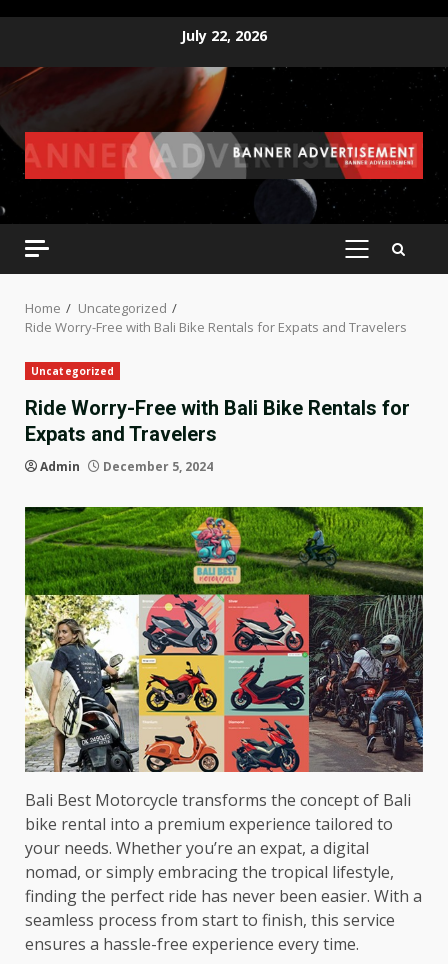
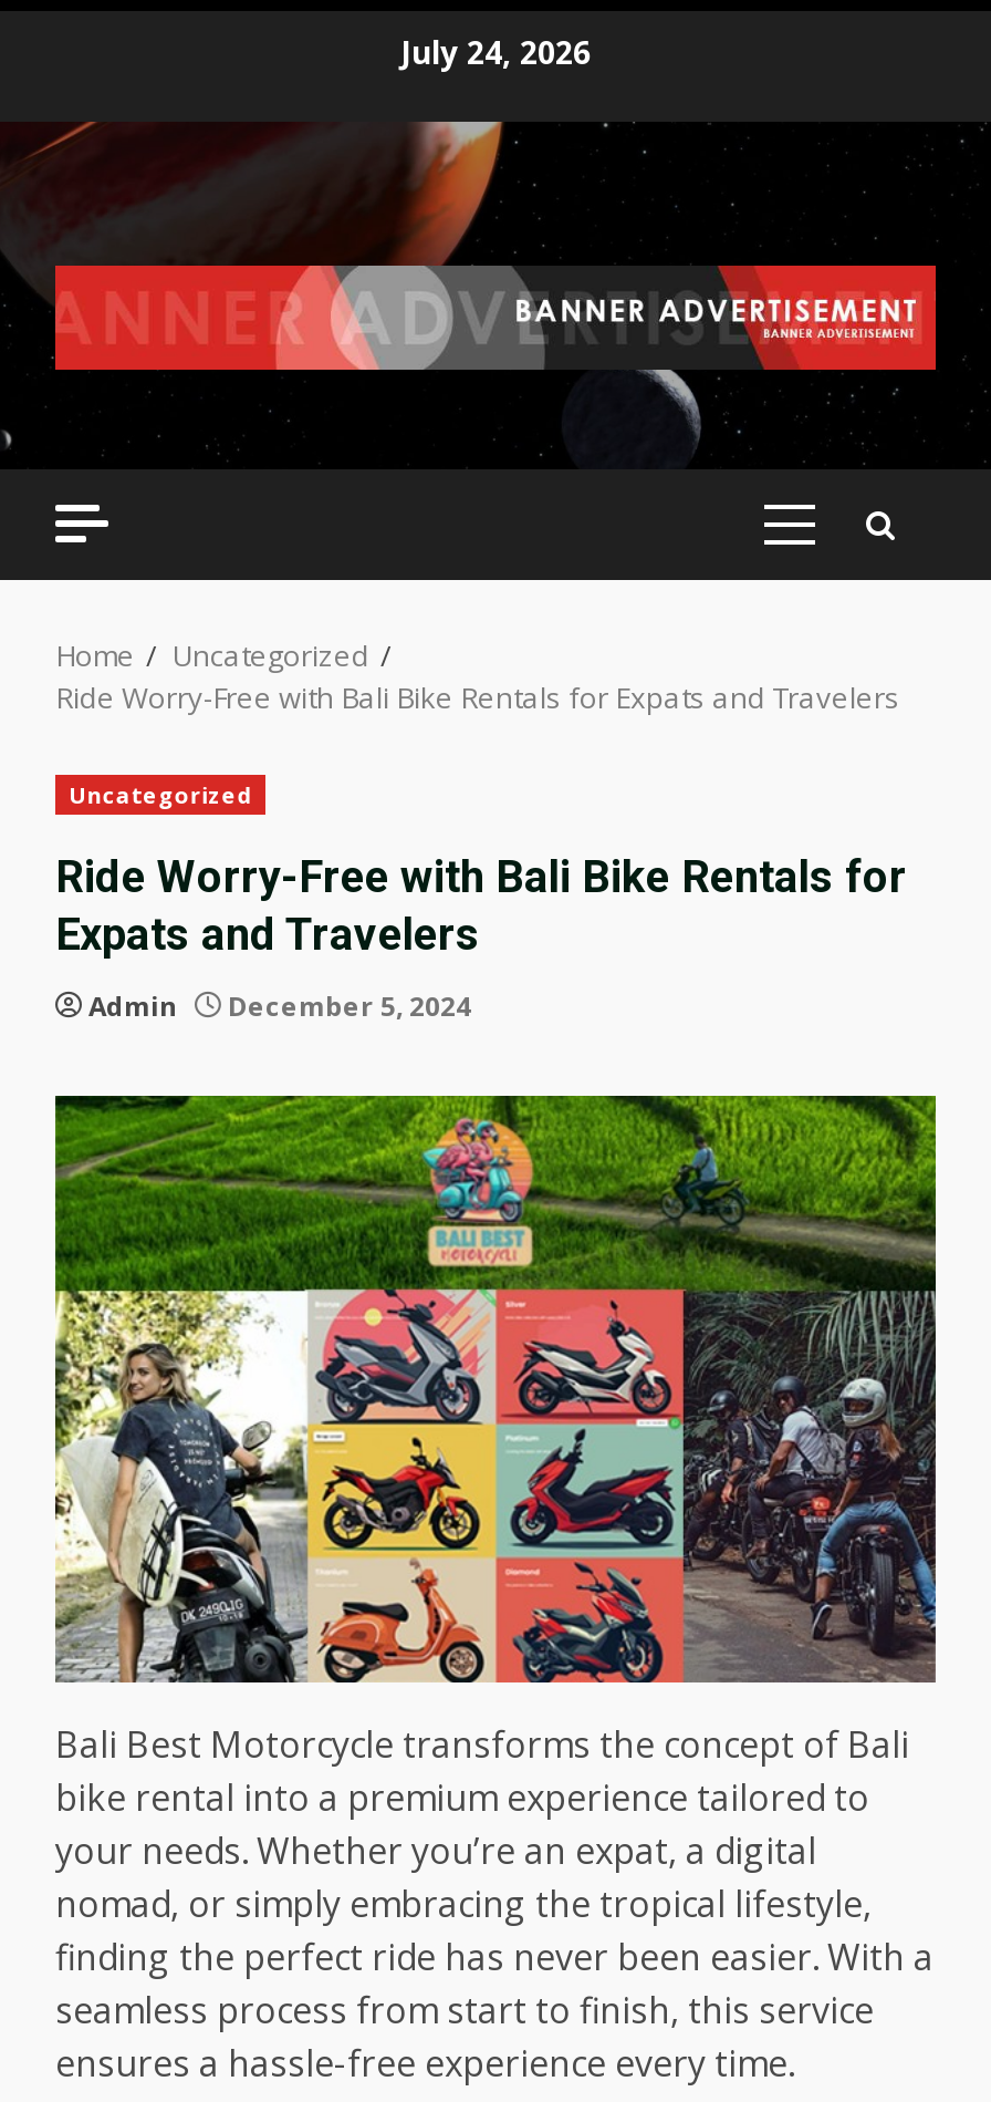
- July 22, 2026
+ July 24, 2026
